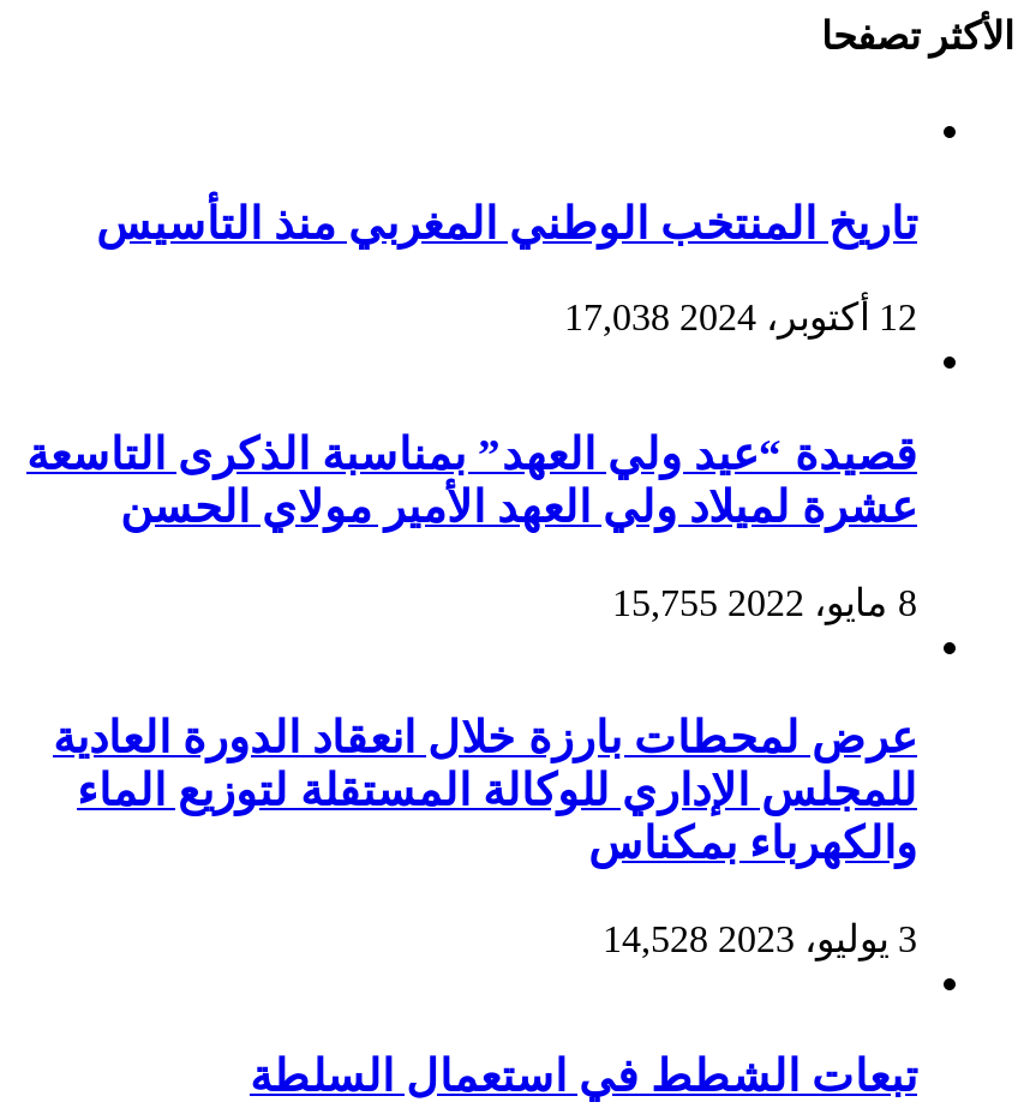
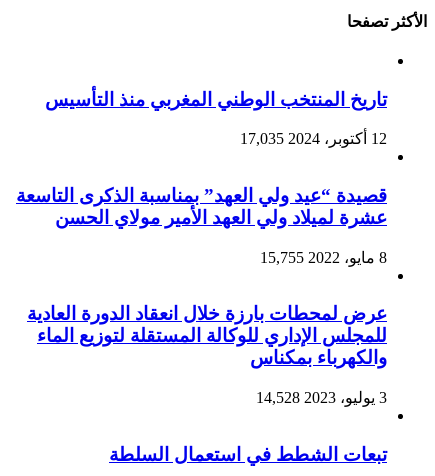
- 17,038
+ 17,035
